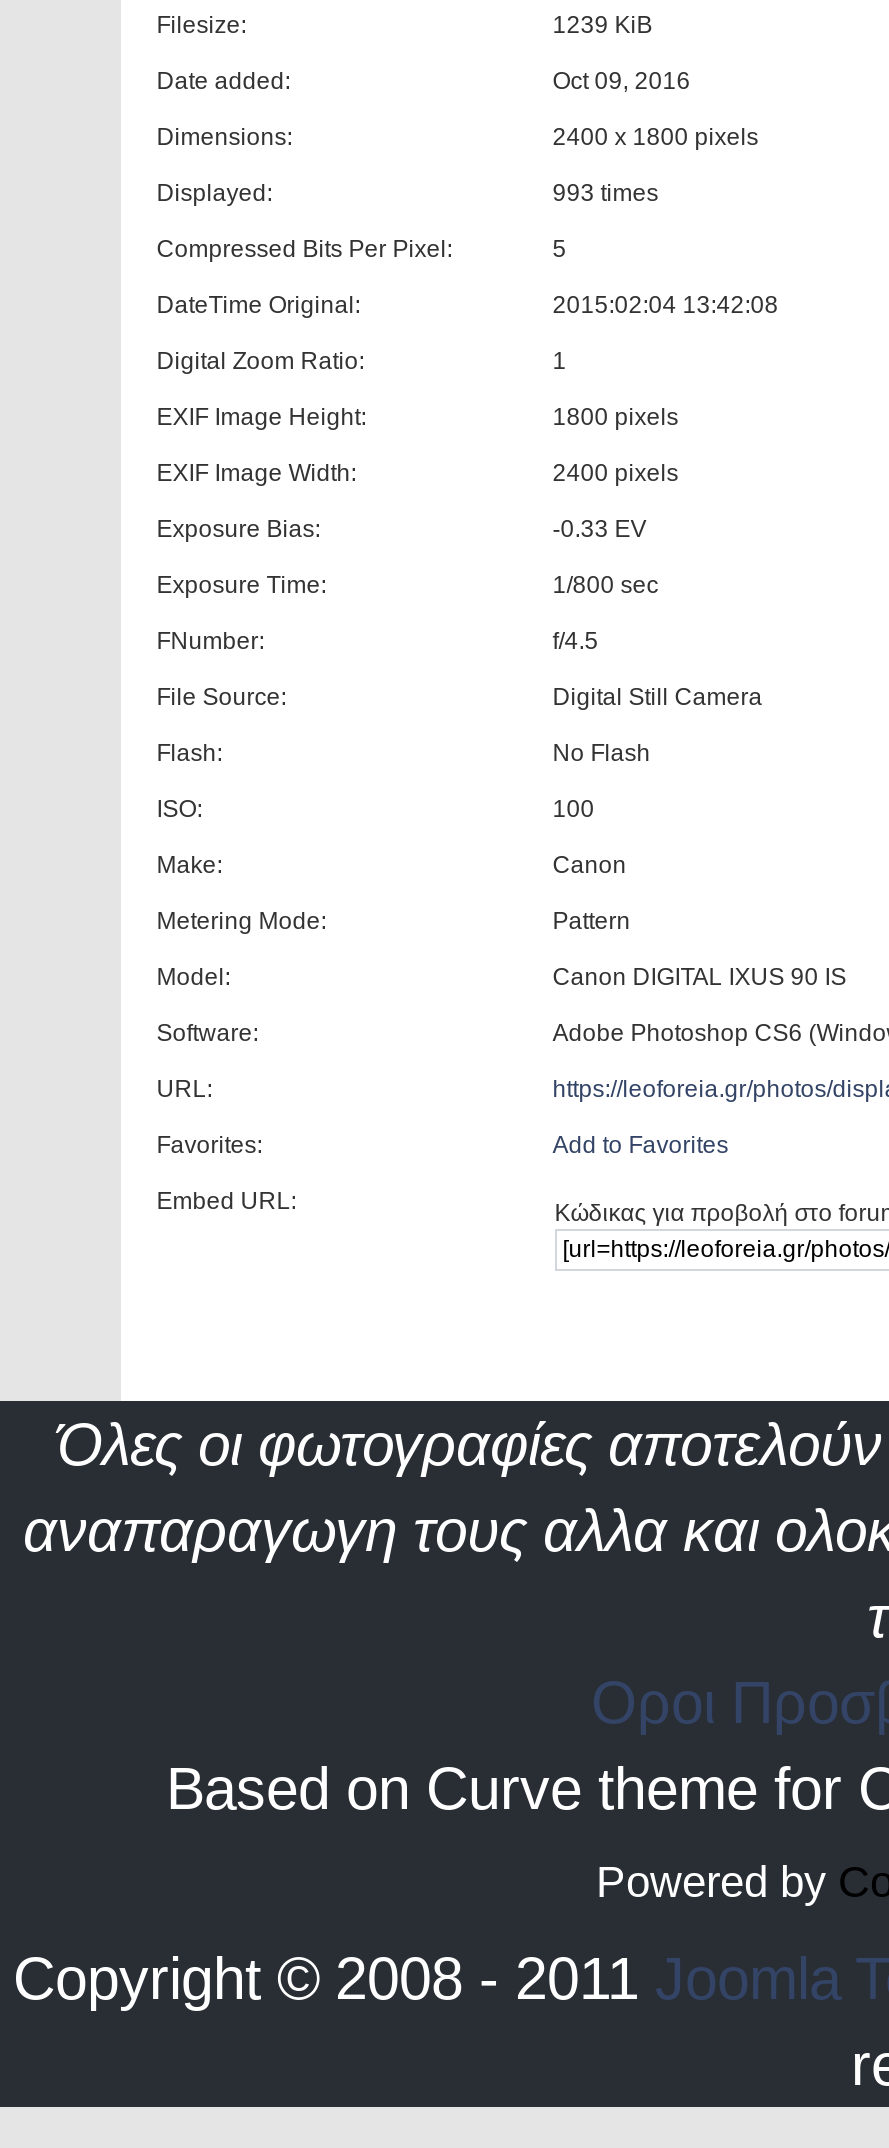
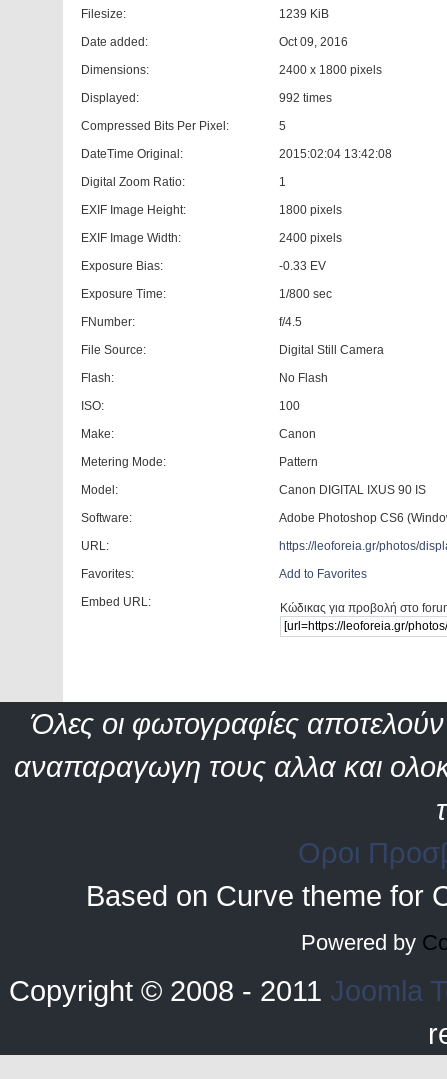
- 993 times
+ 992 times
